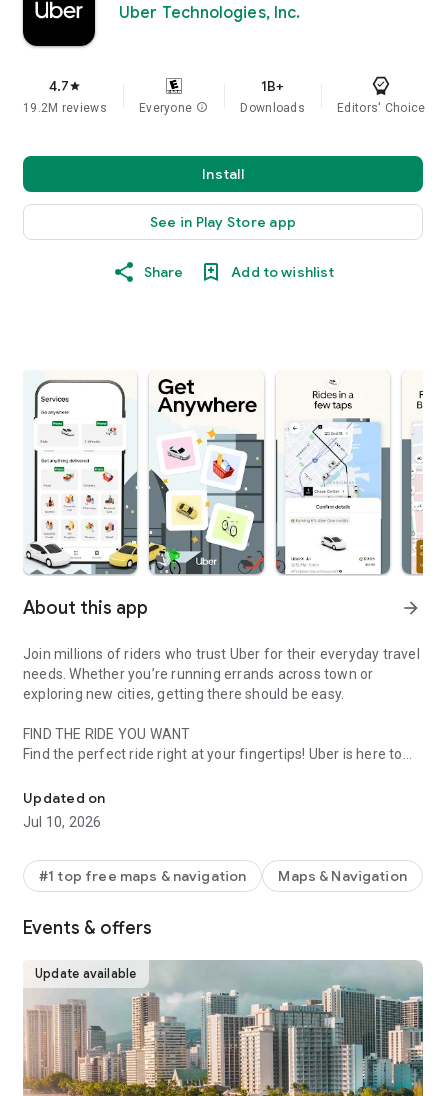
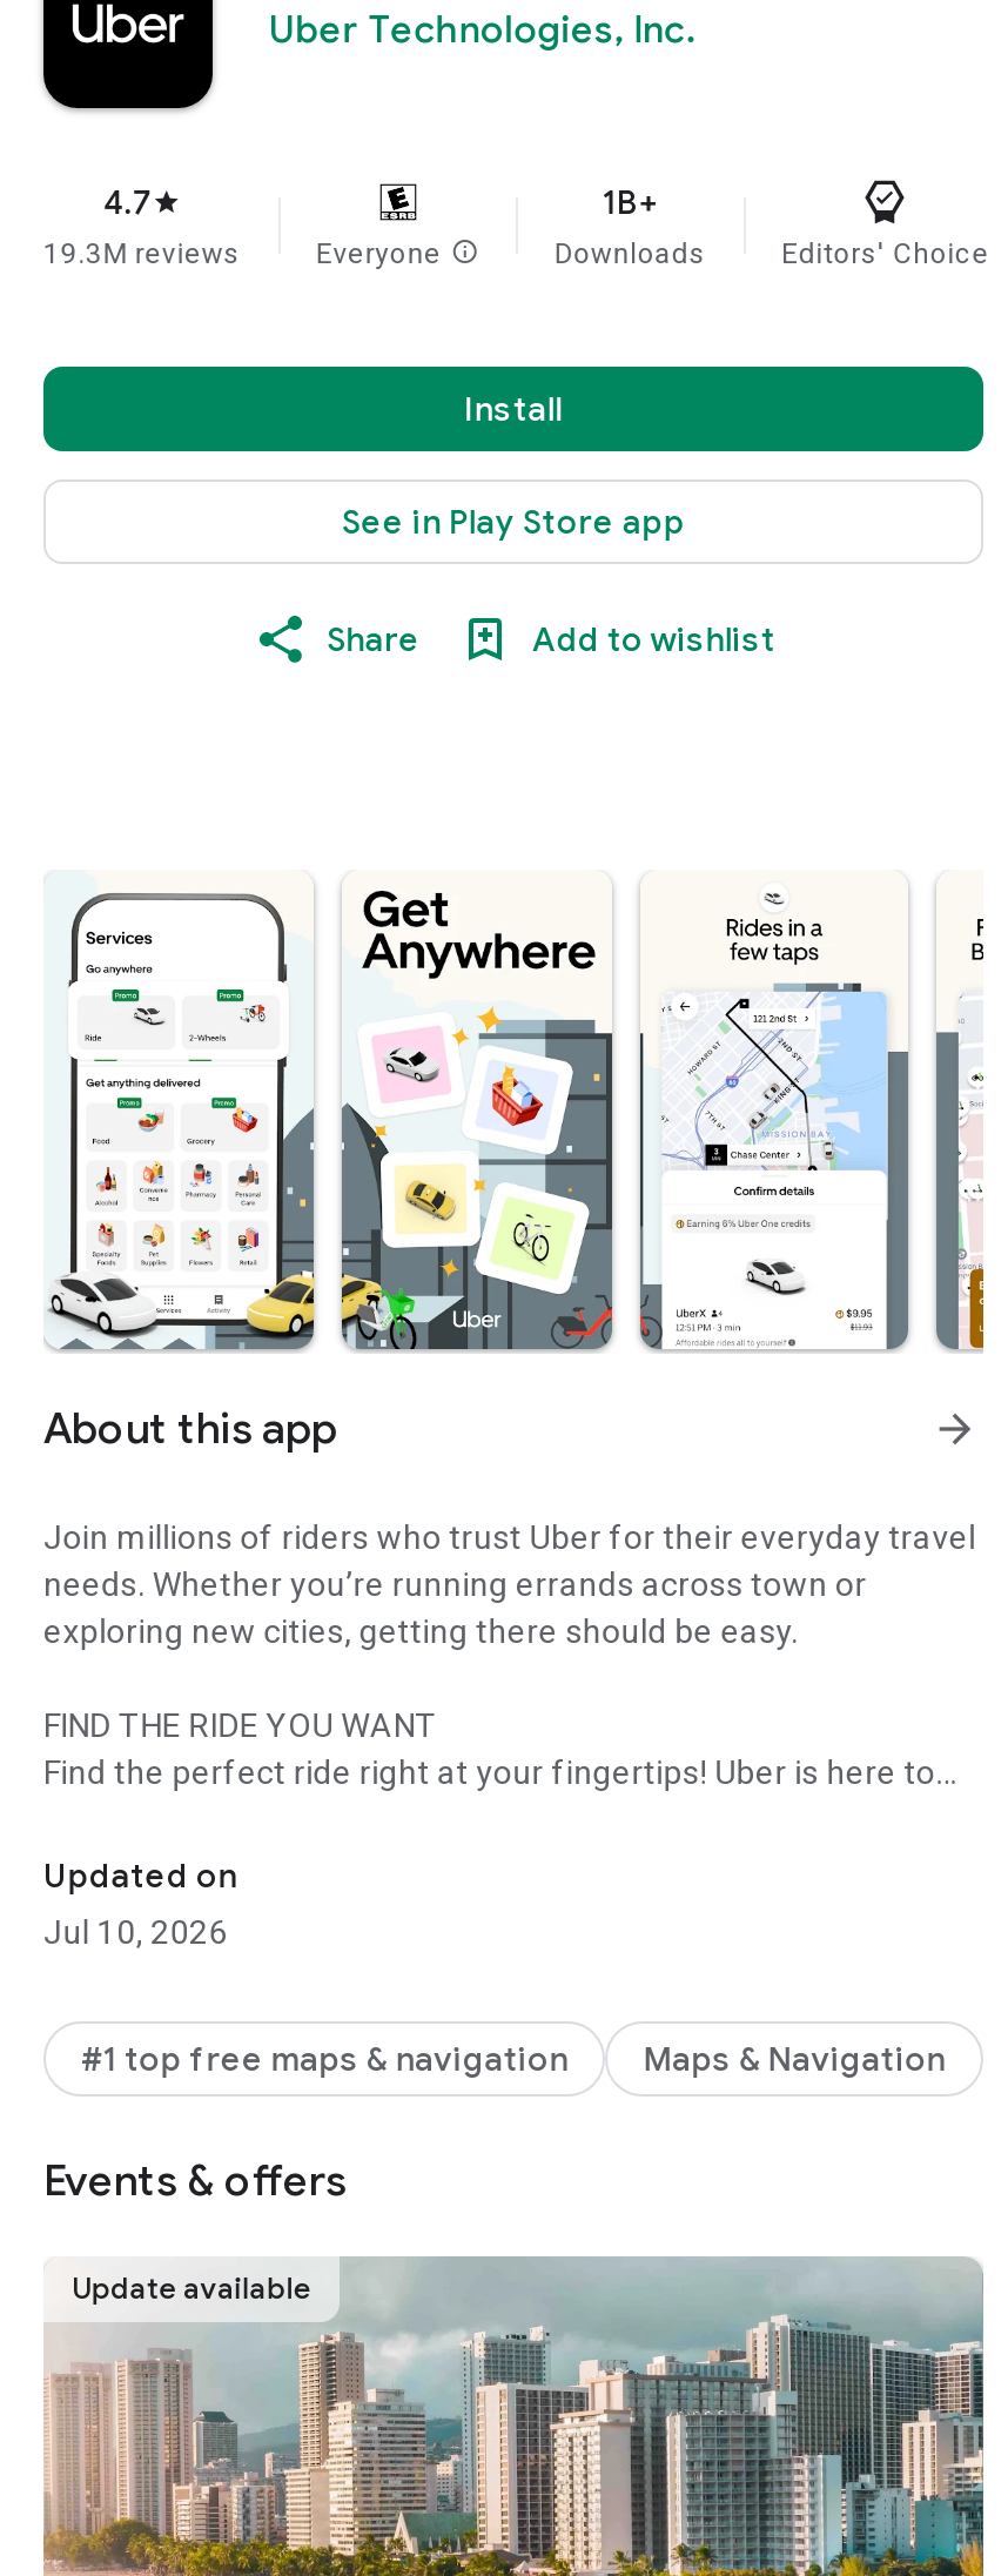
- 19.2M reviews
+ 19.3M reviews
